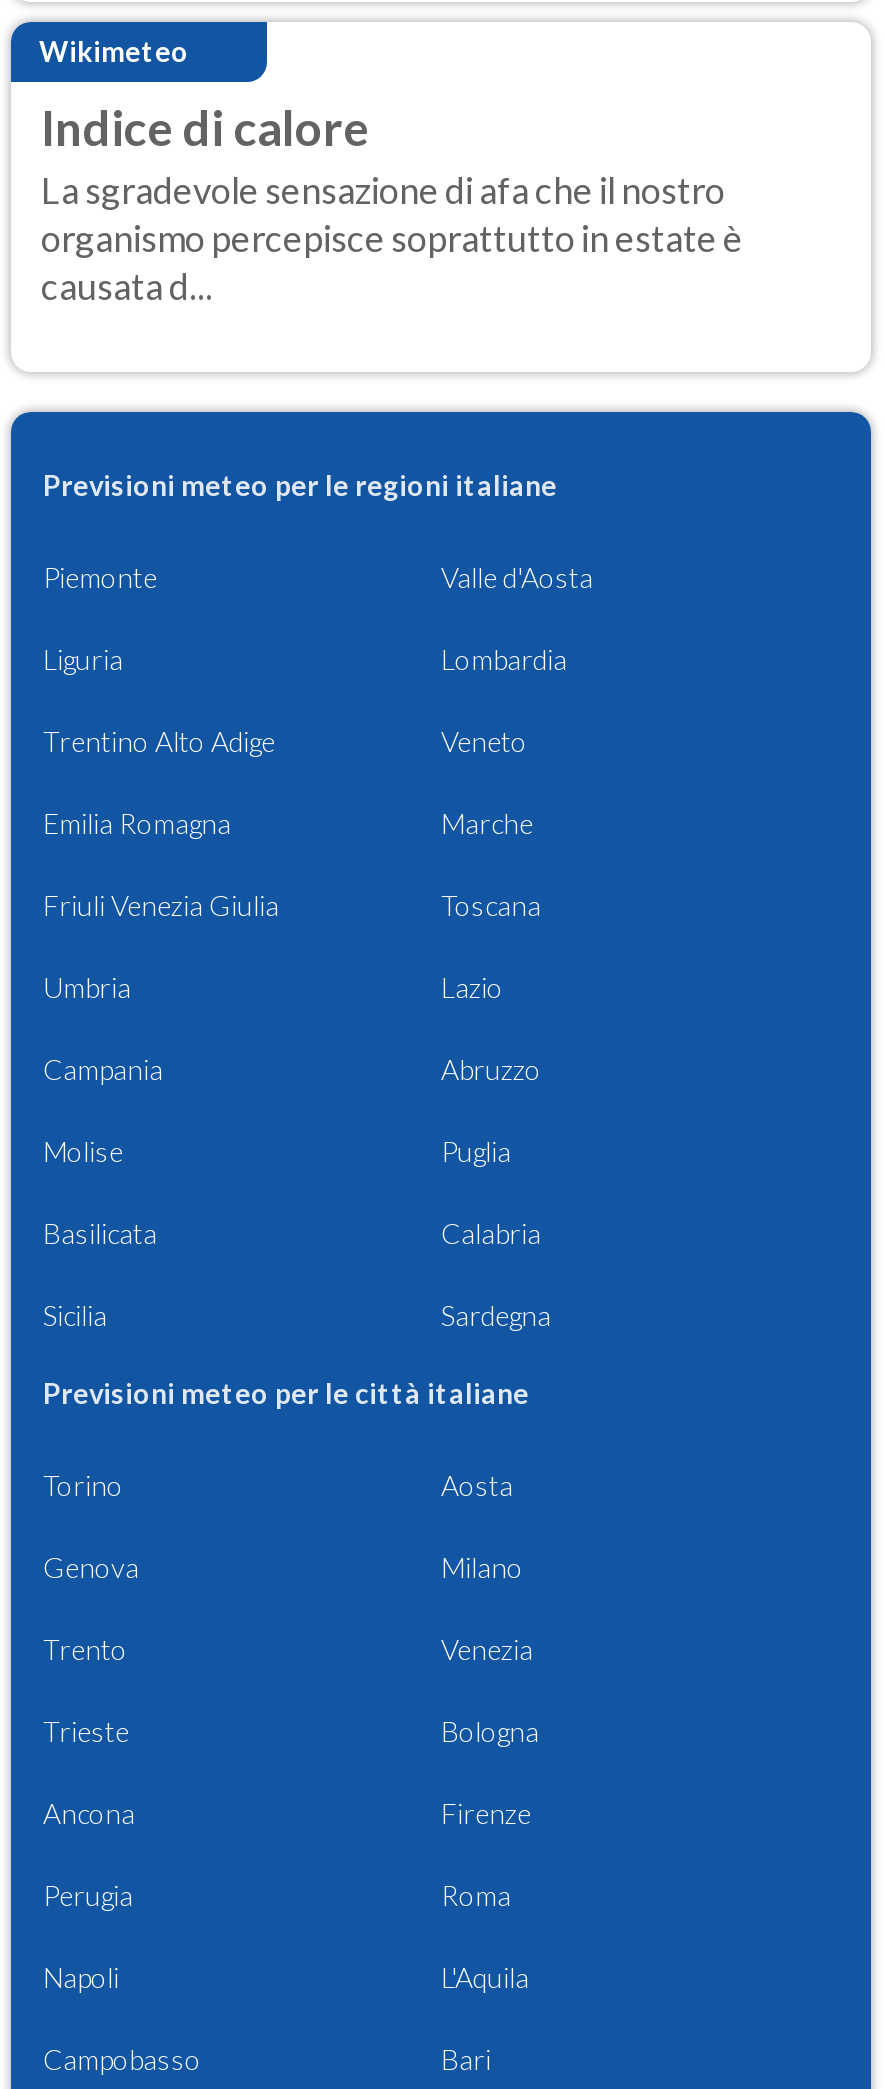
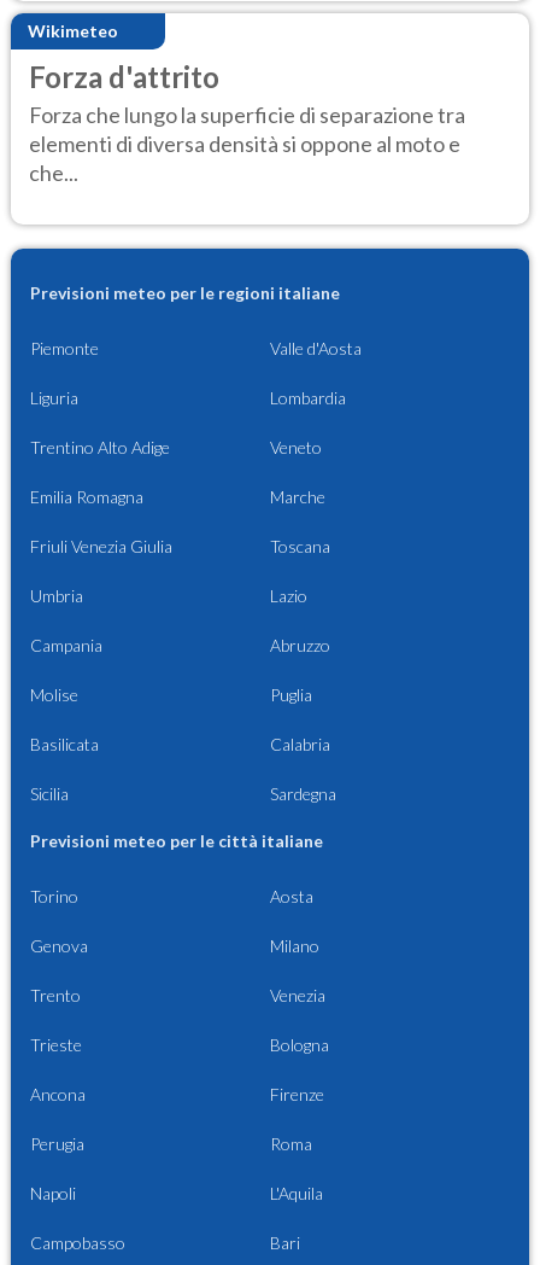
- Indice di calore
- La sgradevole sensazione di afa che il nostro
- organismo percepisce soprattutto in estate è
- causata d...
+ Forza d'attrito
+ Forza che lungo la superficie di separazione tra
+ elementi di diversa densità si oppone al moto e
+ che...
